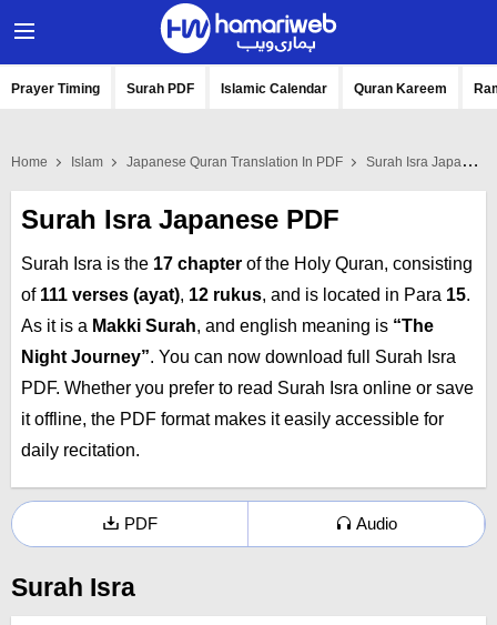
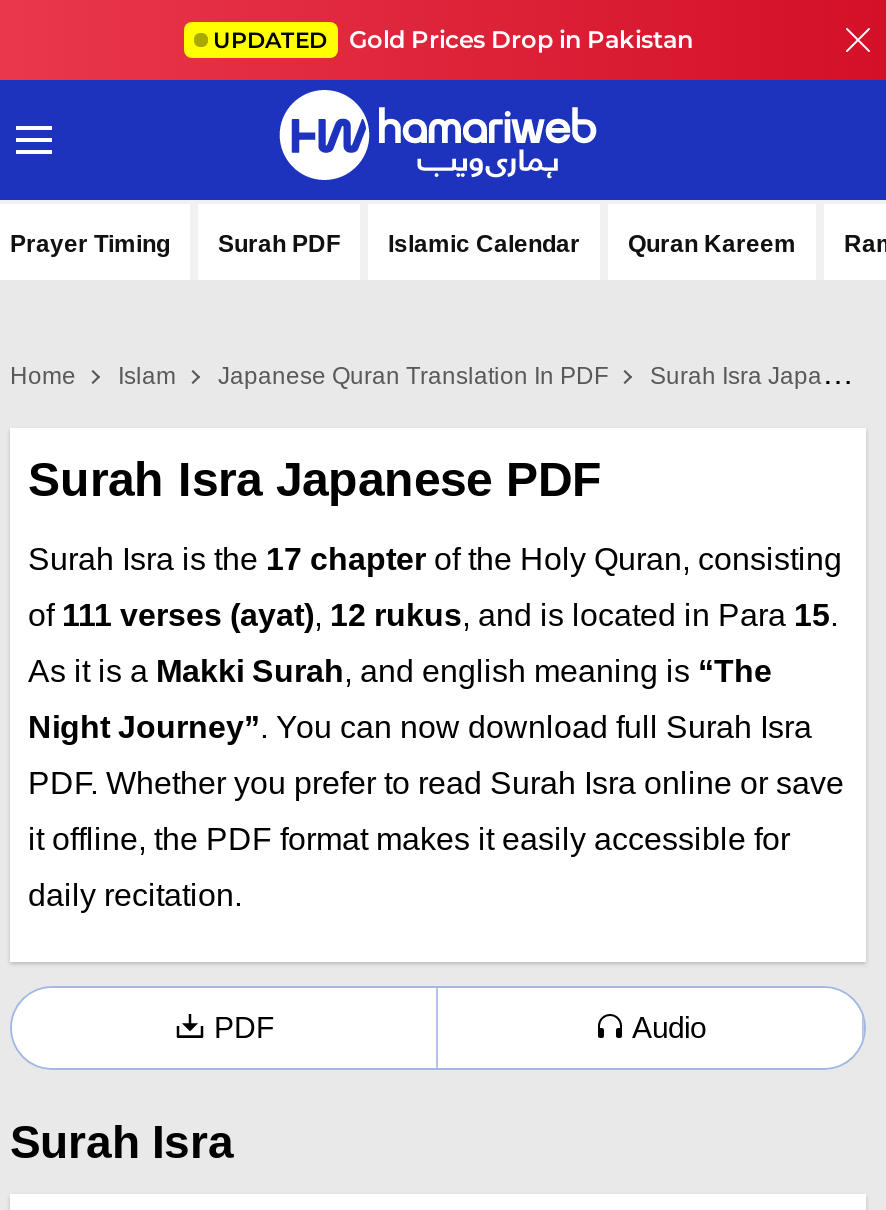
+ UPDATED Gold Prices Drop in Pakistan
